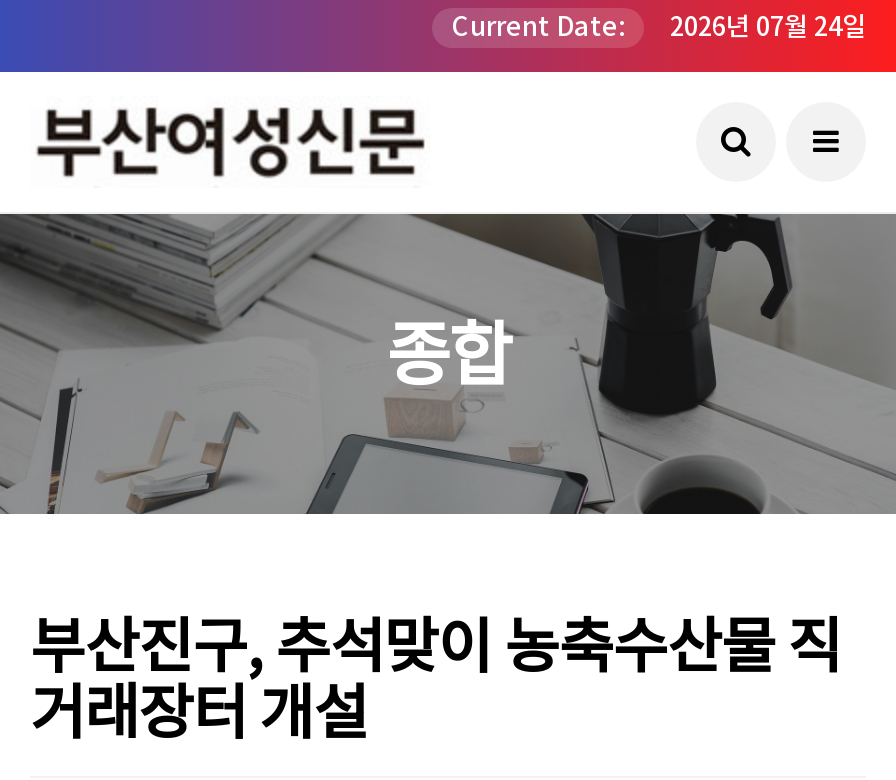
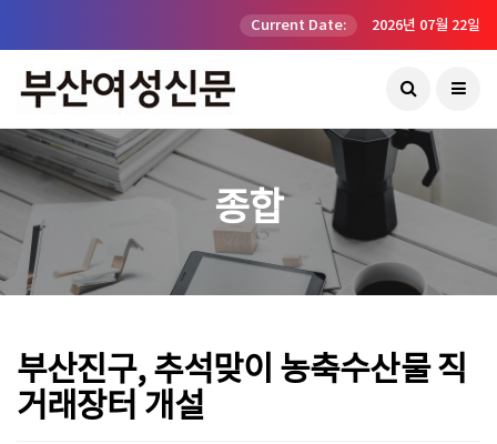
- Current Date: 2026년 07월 24일
+ Current Date: 2026년 07월 22일
